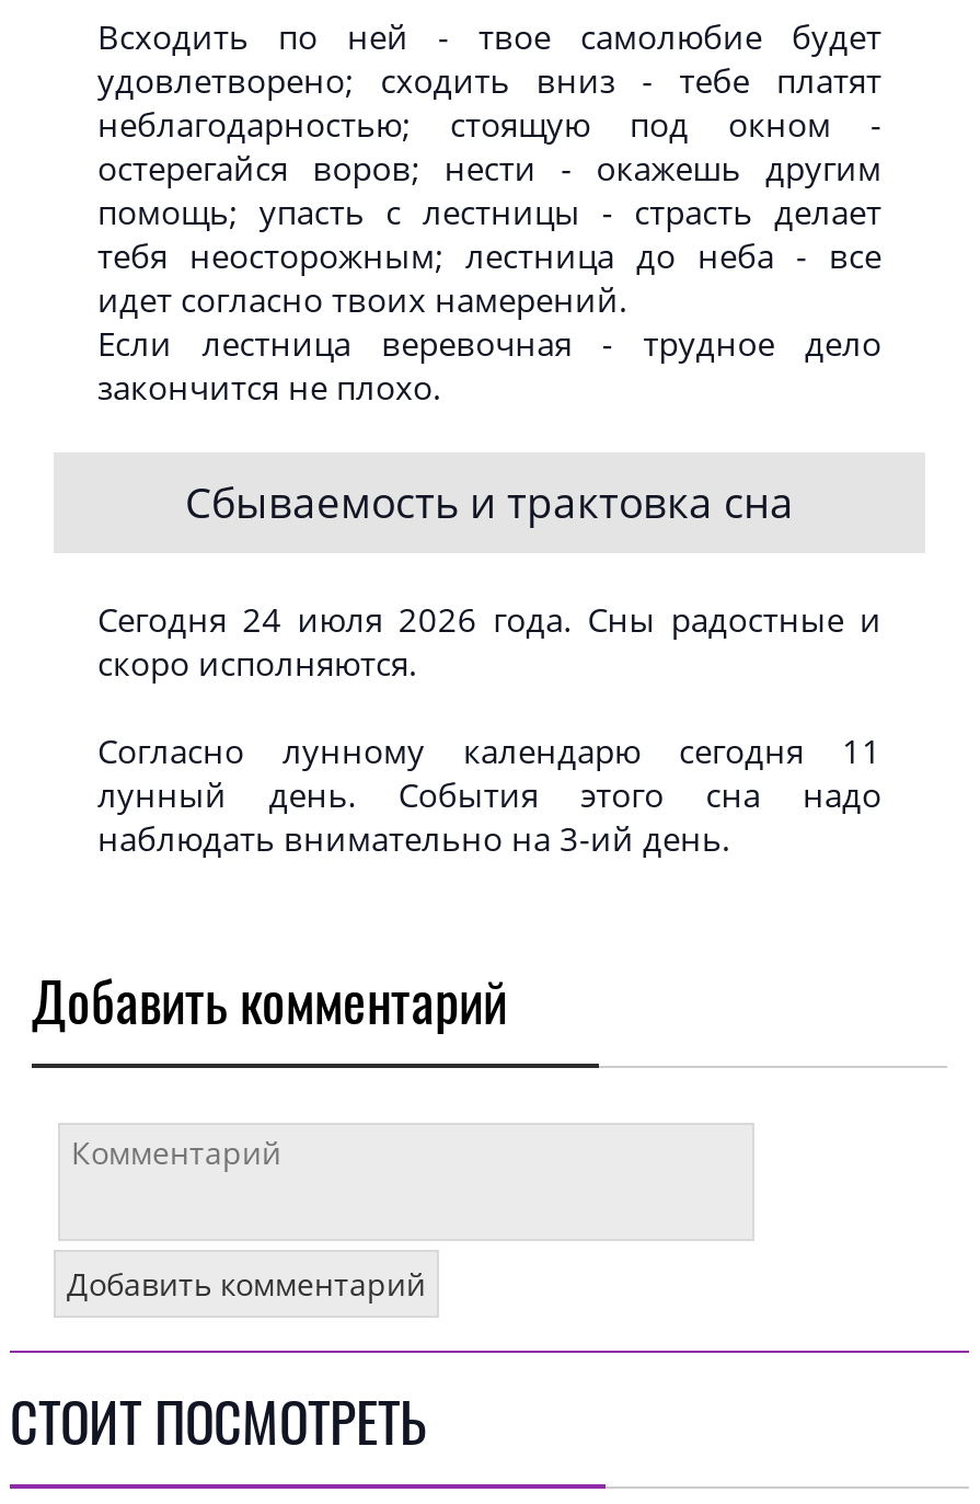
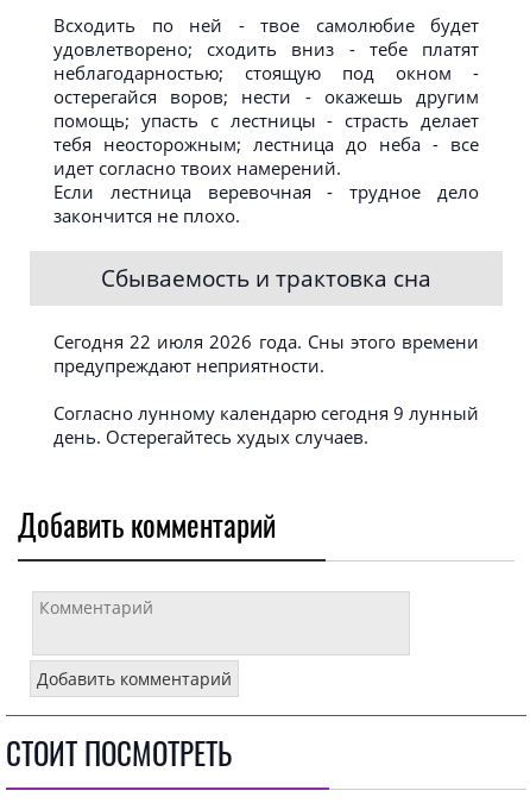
- Сегодня 24 июля 2026 года. Сны радостные и
- скоро исполняются.
+ Сегодня 22 июля 2026 года. Сны этого времени
+ предупреждают неприятности.

- Согласно лунному календарю сегодня 11
- лунный день. События этого сна надо
- наблюдать внимательно на 3-ий день.
+ Согласно лунному календарю сегодня 9 лунный
+ день. Остерегайтесь худых случаев.
